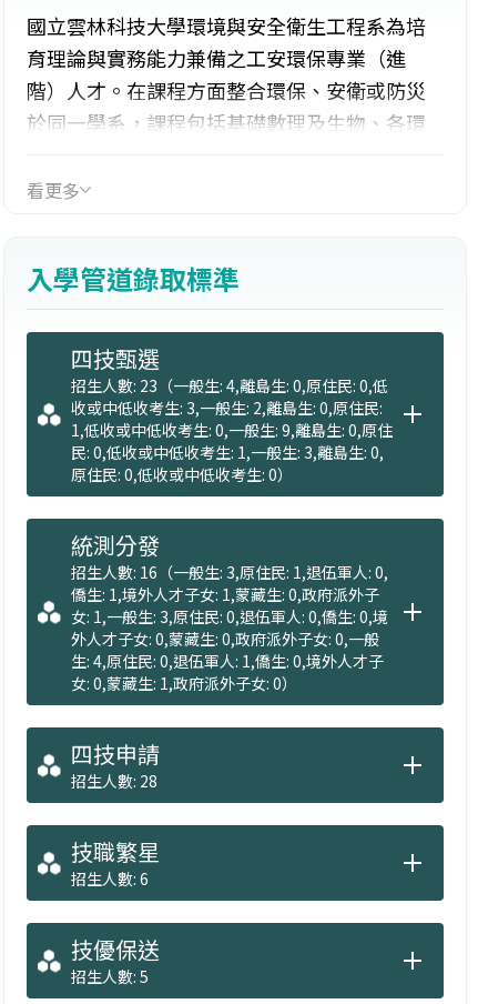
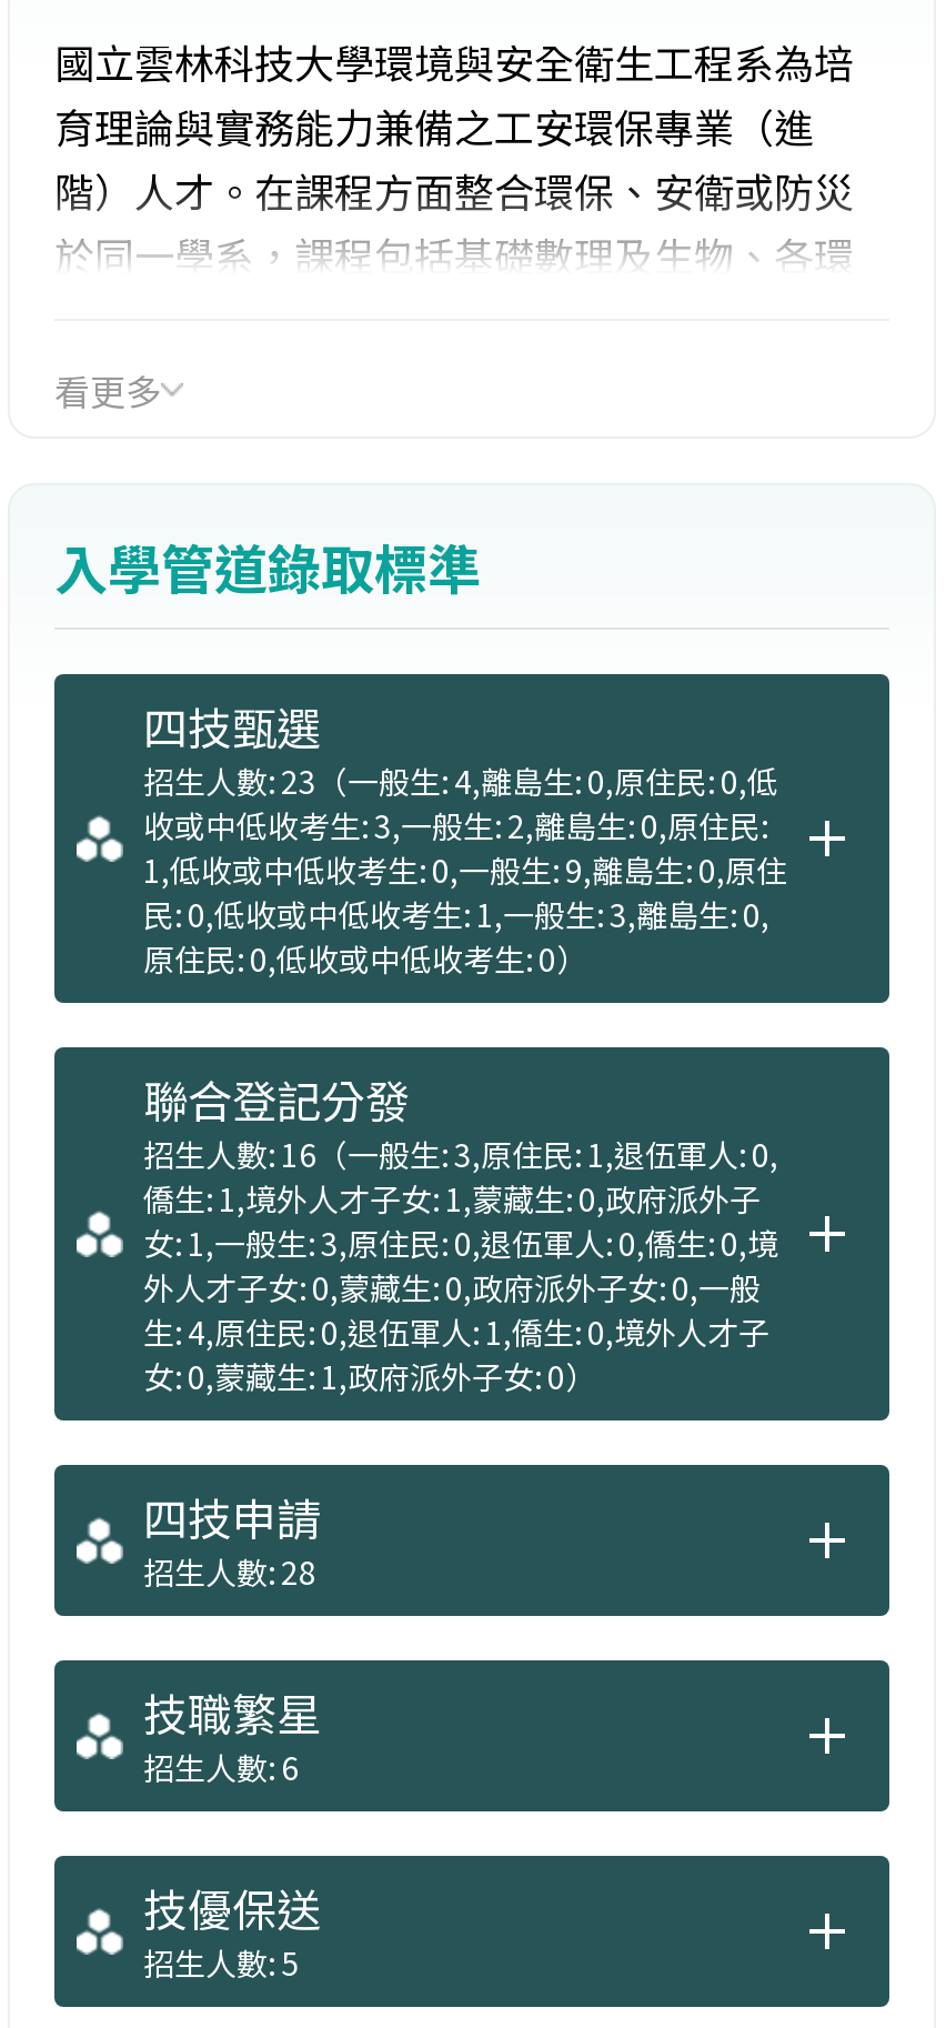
- 統測分發
+ 聯合登記分發
